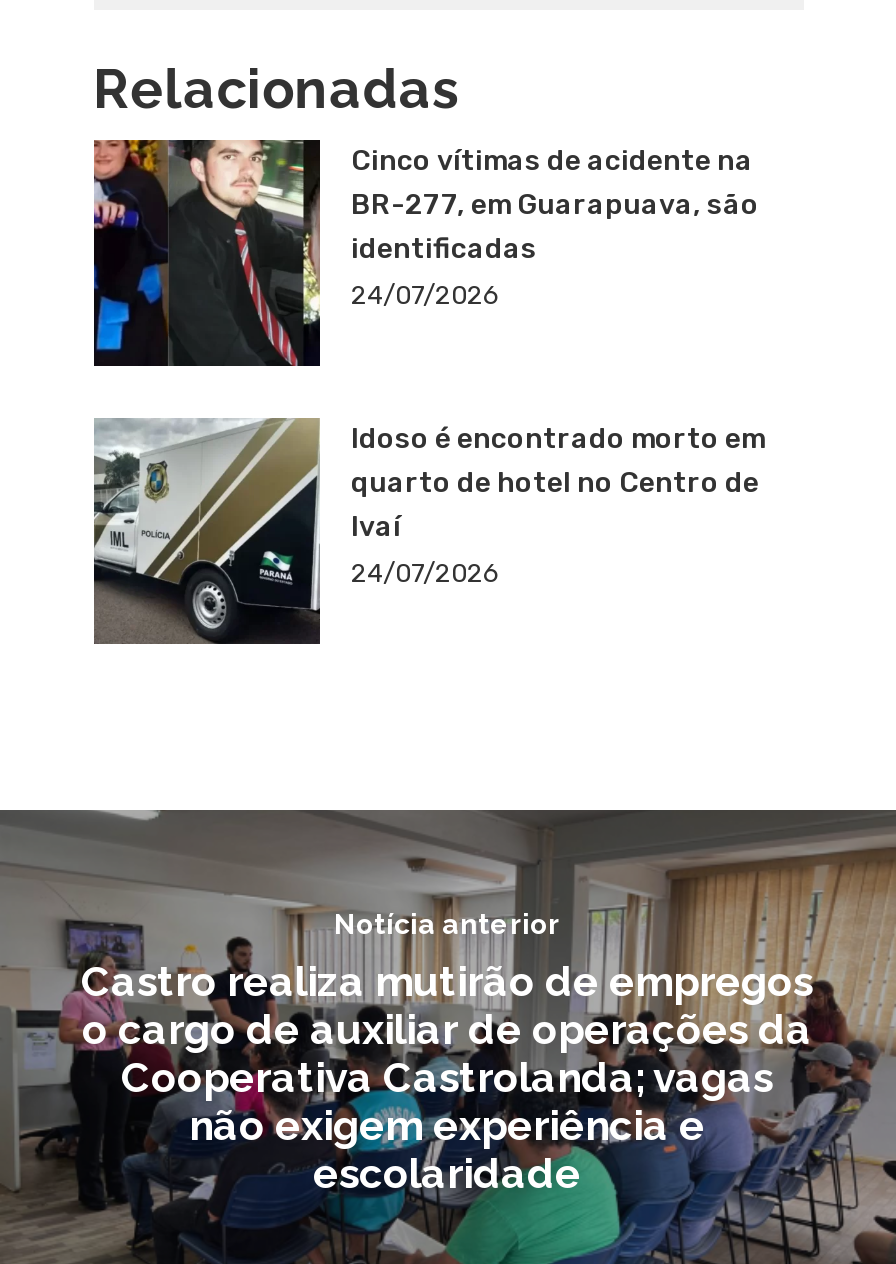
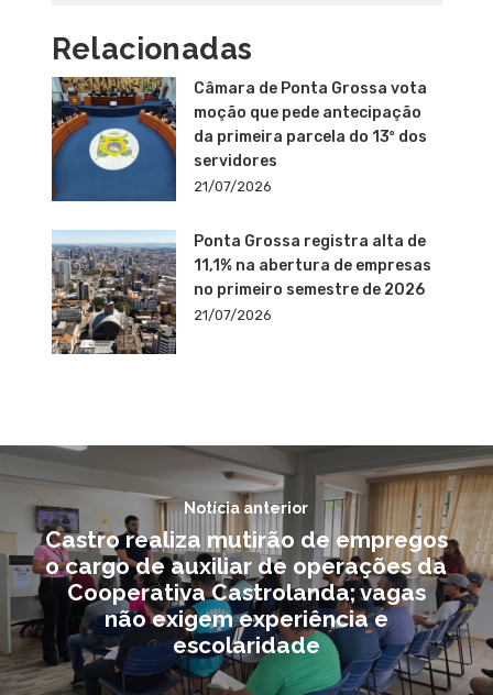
- [image]
- Cinco vítimas de acidente na
- BR-277, em Guarapuava, são
- identificadas
- 24/07/2026
+ [image]
+ Câmara de Ponta Grossa vota
+ moção que pede antecipação
+ da primeira parcela do 13º dos
+ servidores
+ 21/07/2026

- [image]
- Idoso é encontrado morto em
- quarto de hotel no Centro de
- Ivaí
- 24/07/2026
+ [image]
+ Ponta Grossa registra alta de
+ 11,1% na abertura de empresas
+ no primeiro semestre de 2026
+ 21/07/2026
